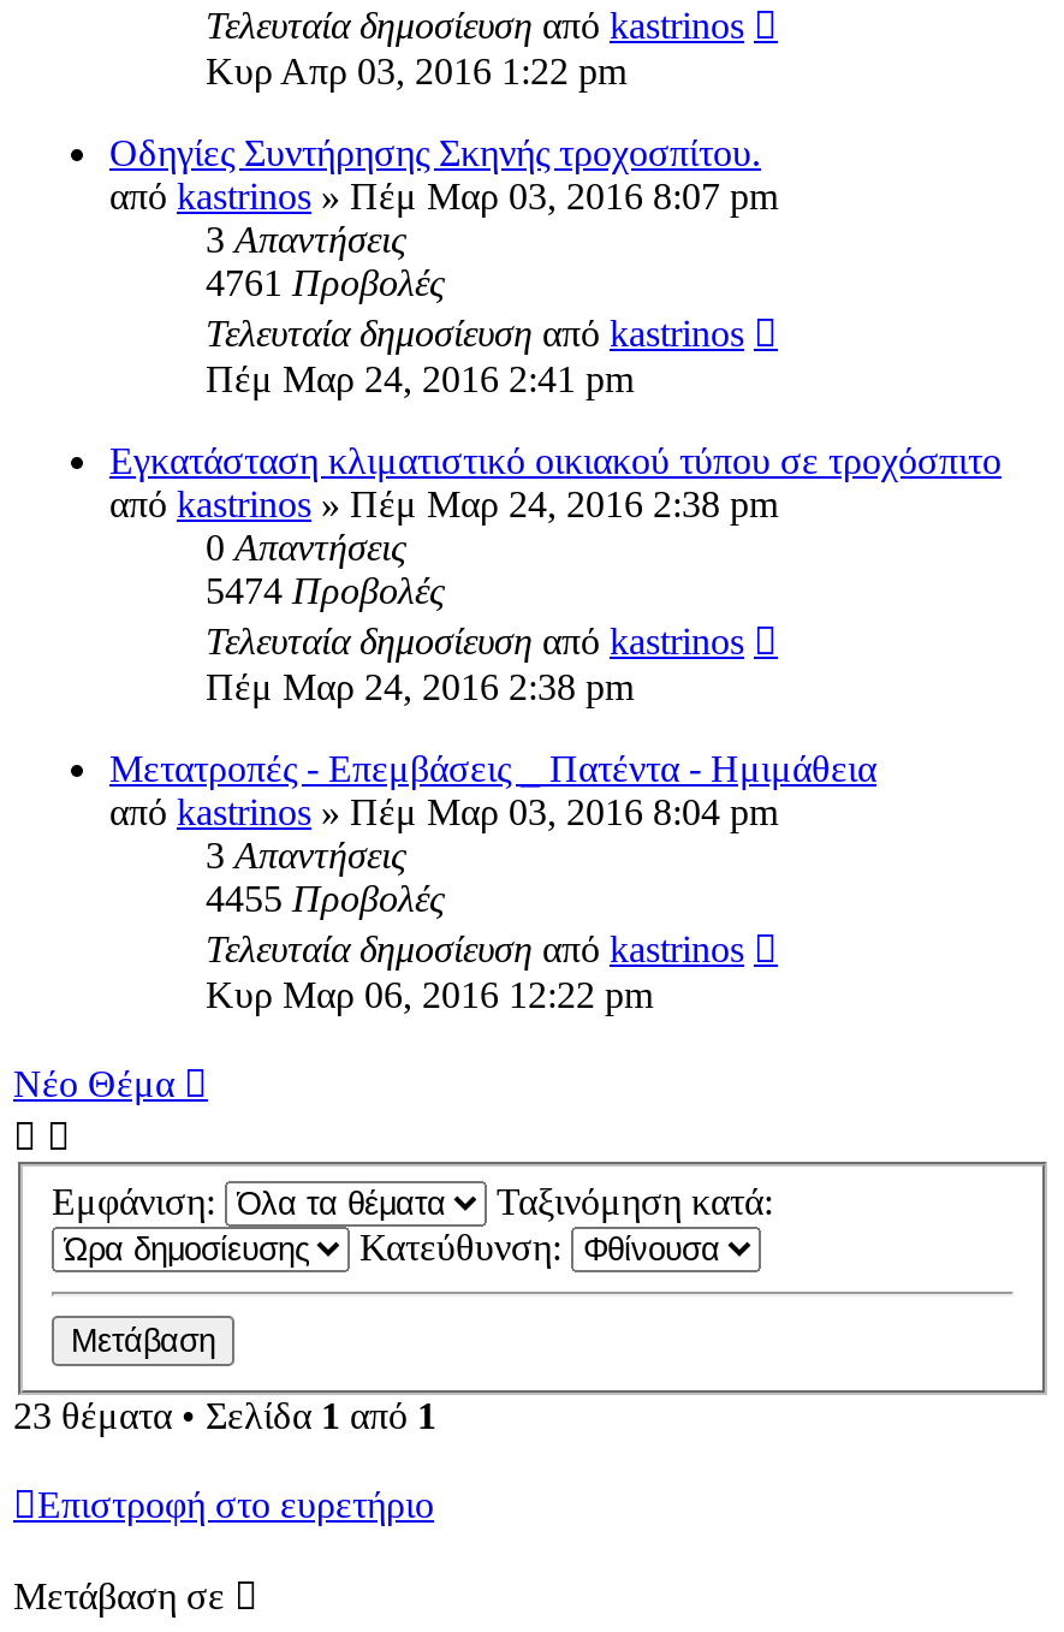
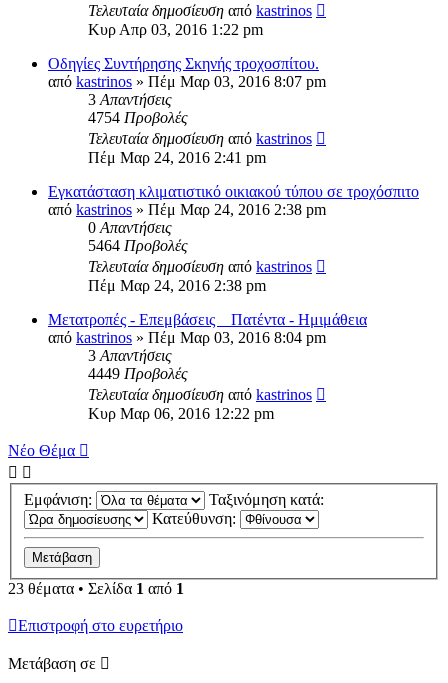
- 4761 Προβολές
+ 4754 Προβολές

- 5474 Προβολές
+ 5464 Προβολές

- 4455 Προβολές
+ 4449 Προβολές
